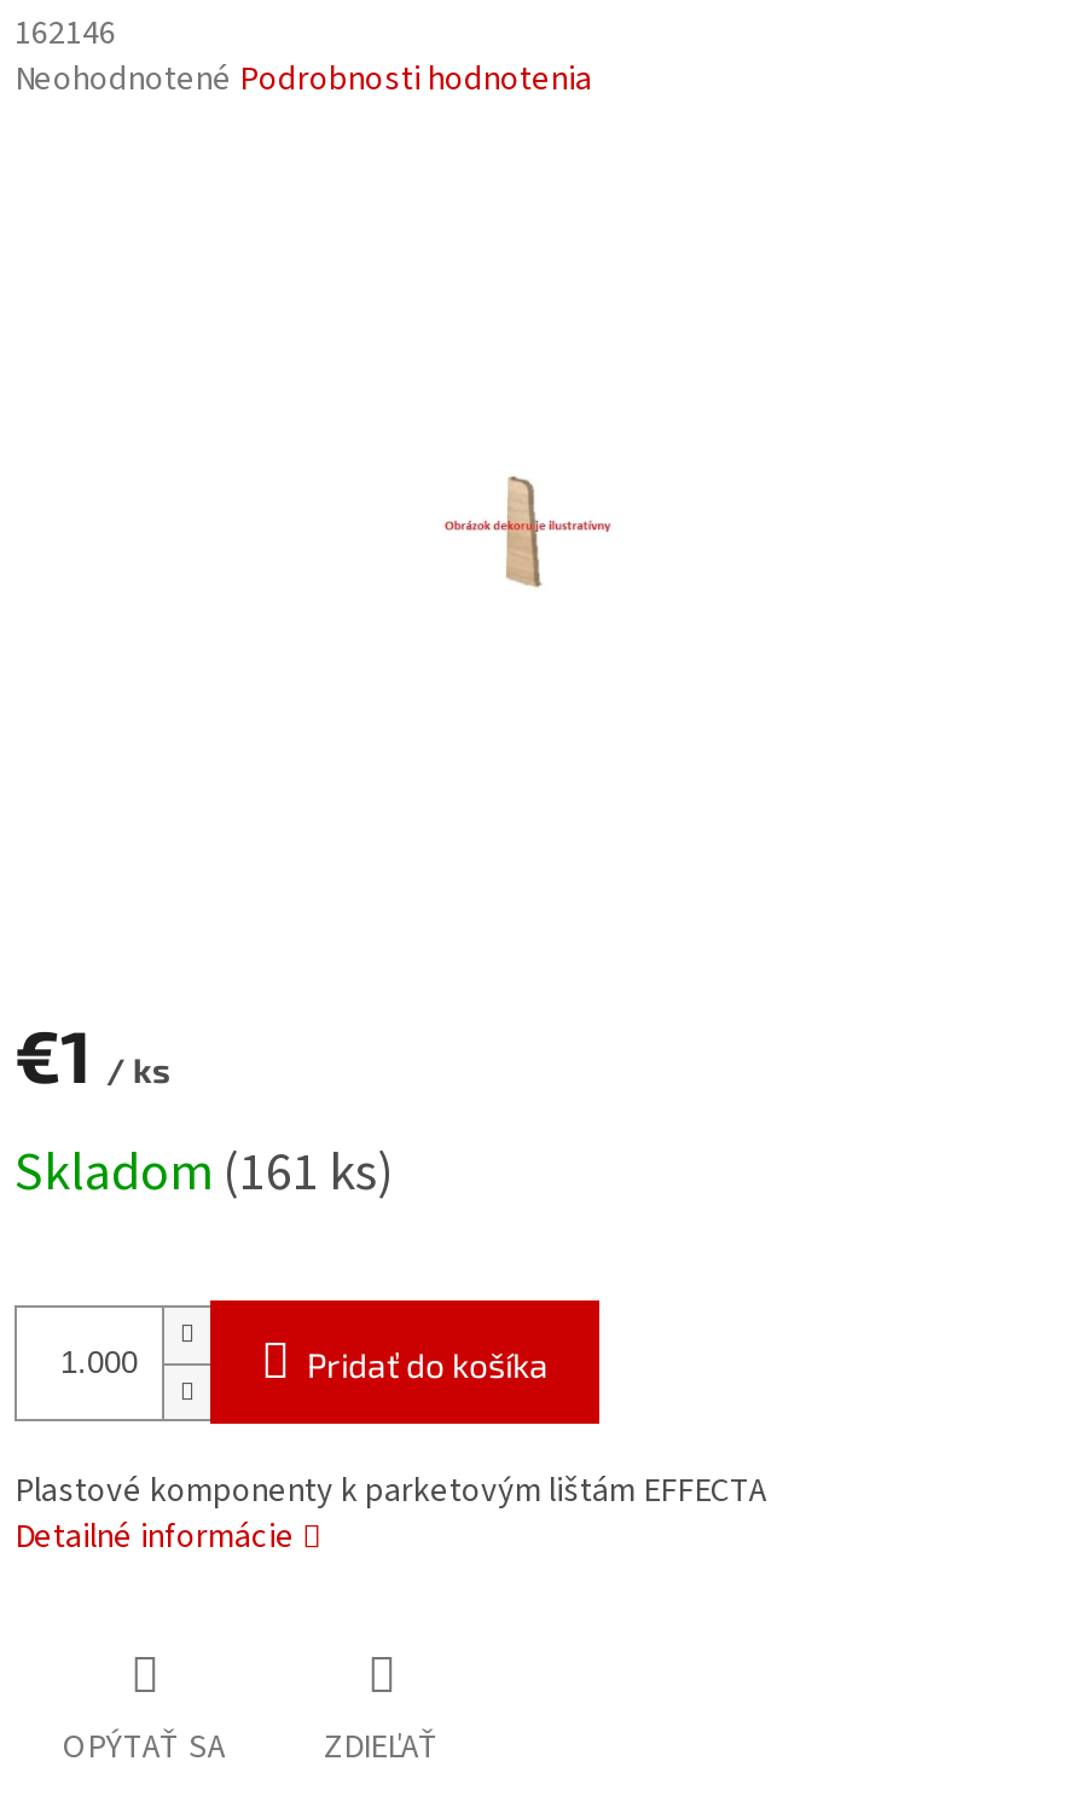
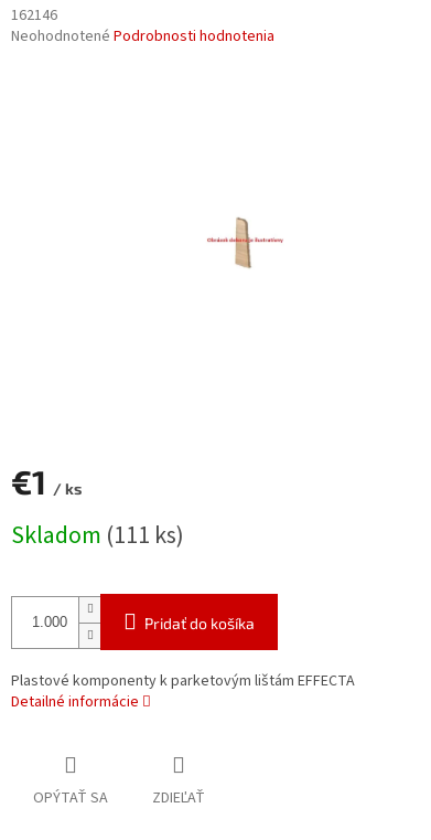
- Skladom (161 ks)
+ Skladom (111 ks)
